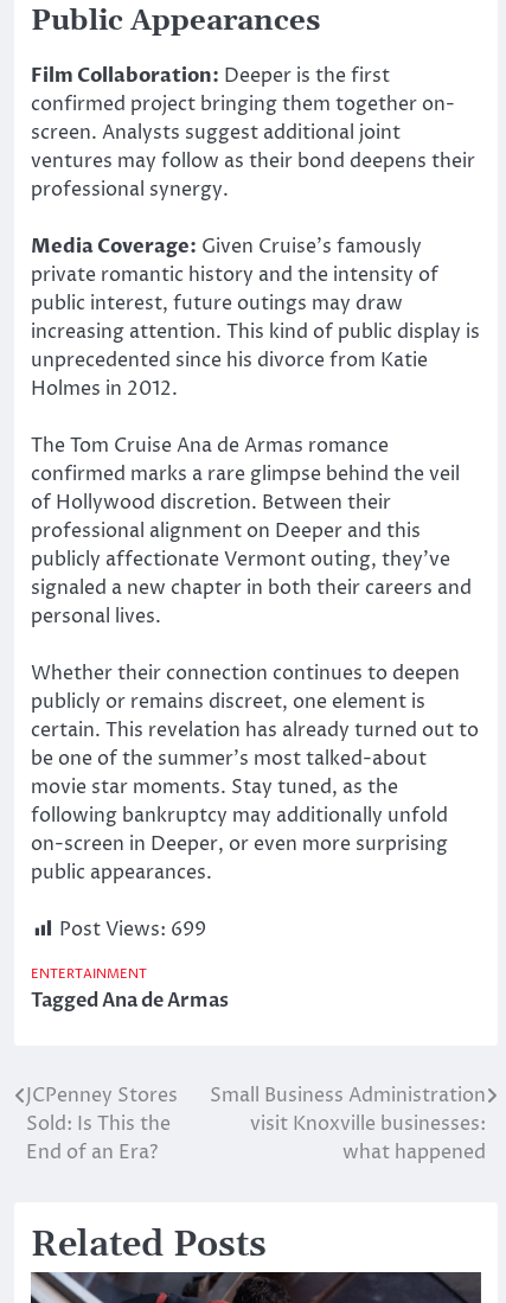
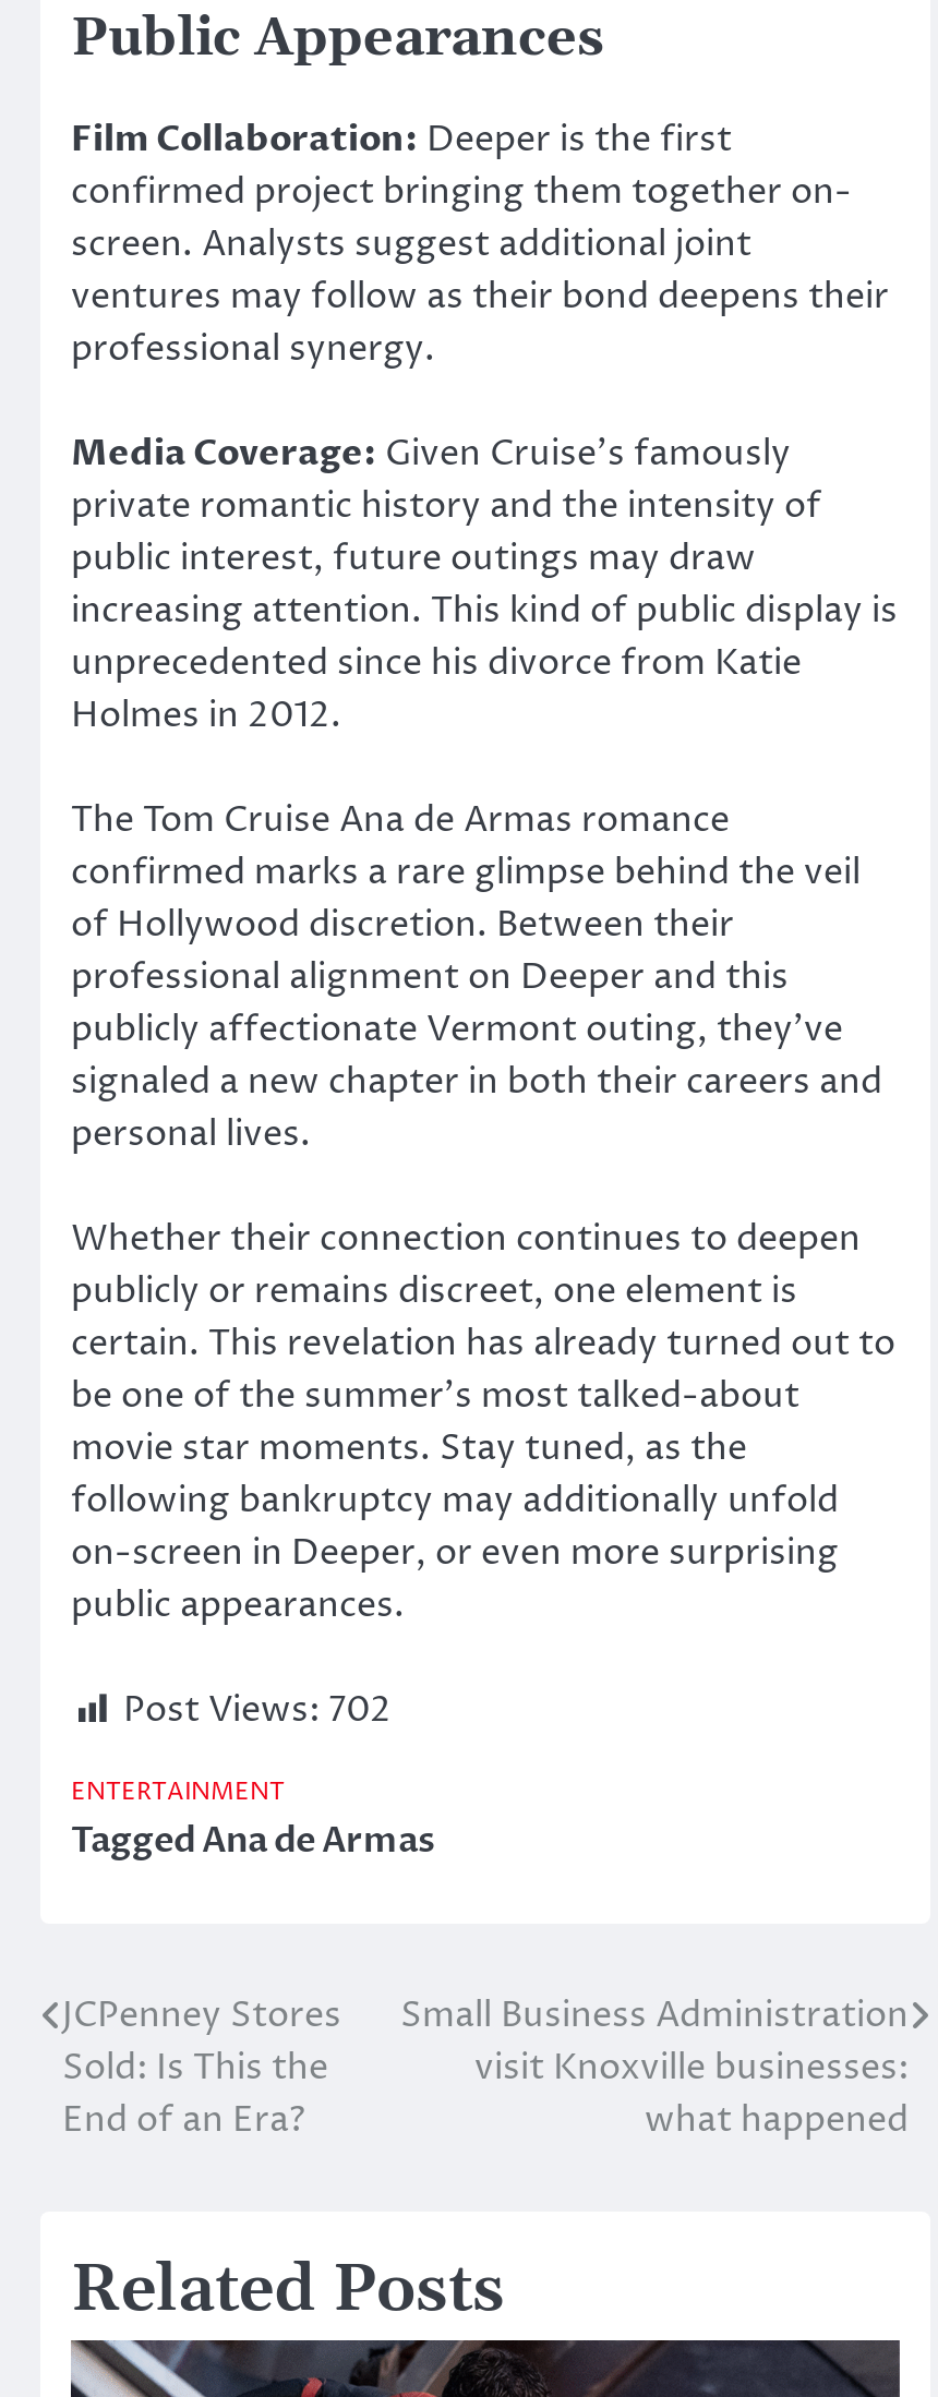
- Post Views: 699
+ Post Views: 702
